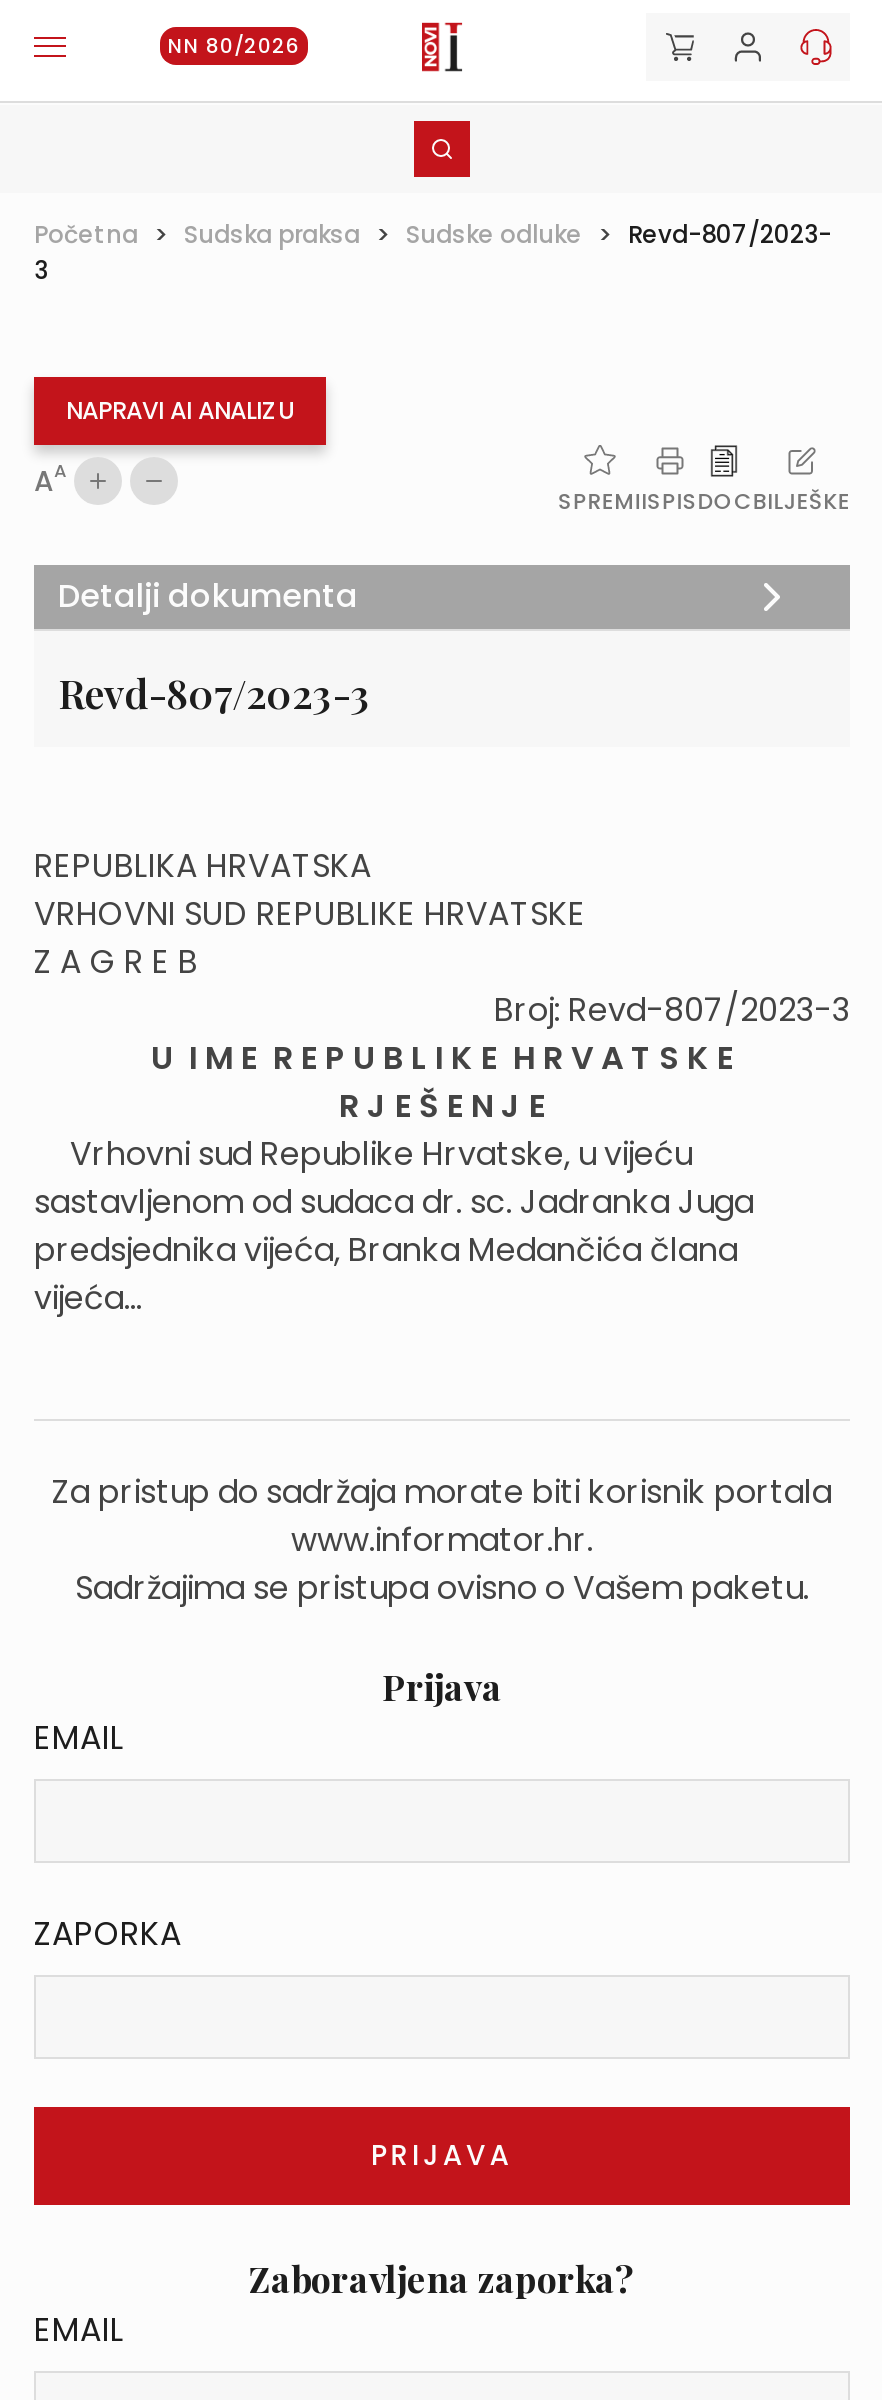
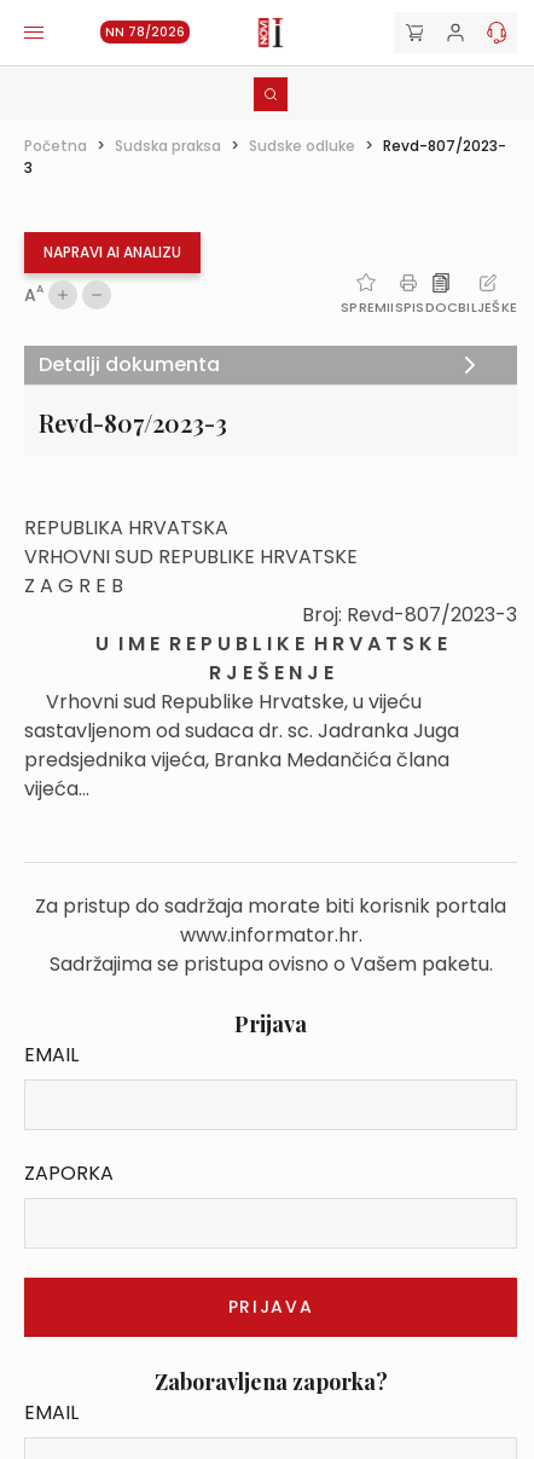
- NN 80/2026
+ NN 78/2026
